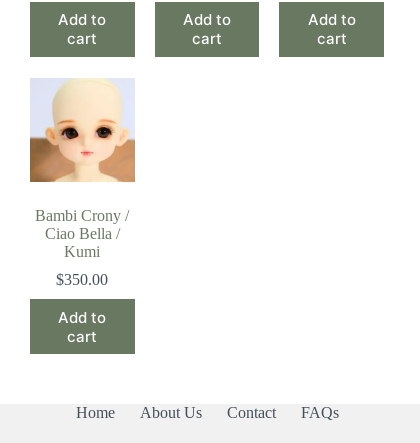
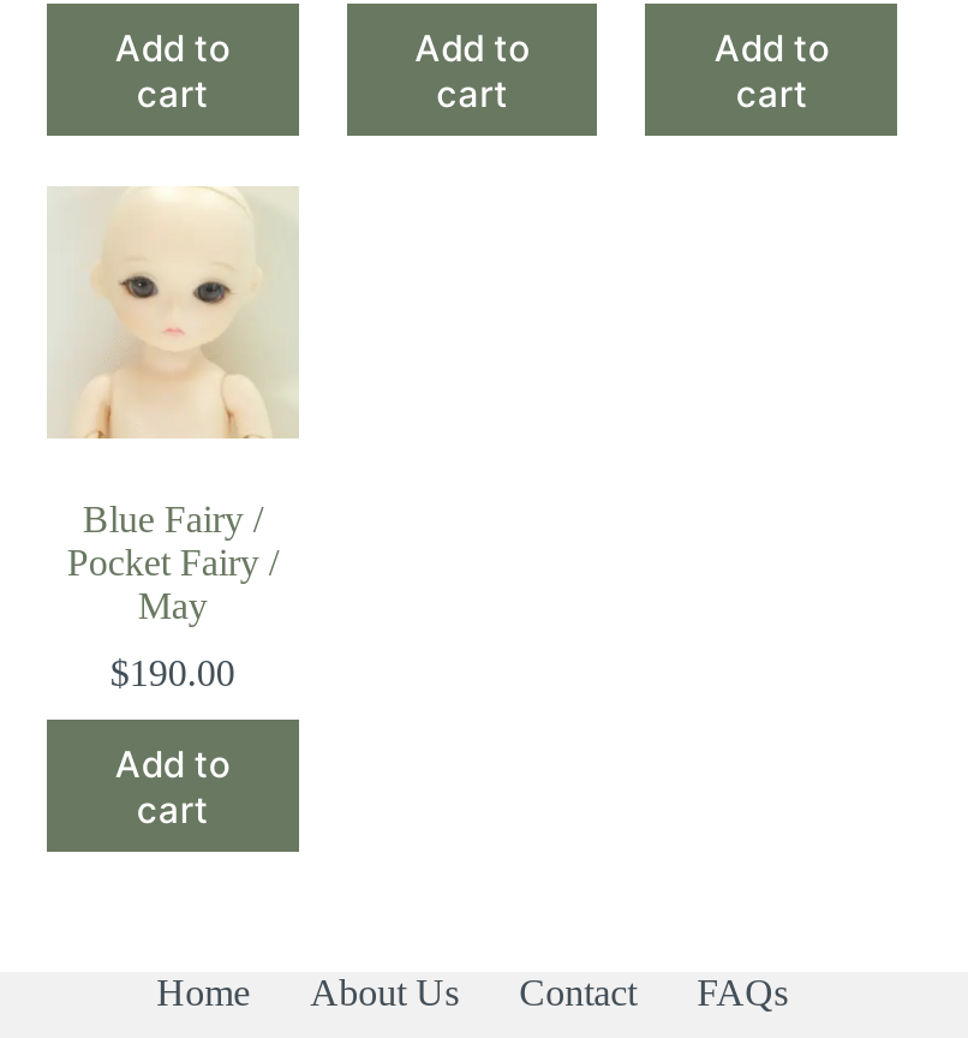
- [image]
- Bambi Crony /
- Ciao Bella /
- Kumi
+ [image]
+ Blue Fairy /
+ Pocket Fairy /
+ May

- $350.00
+ $190.00
